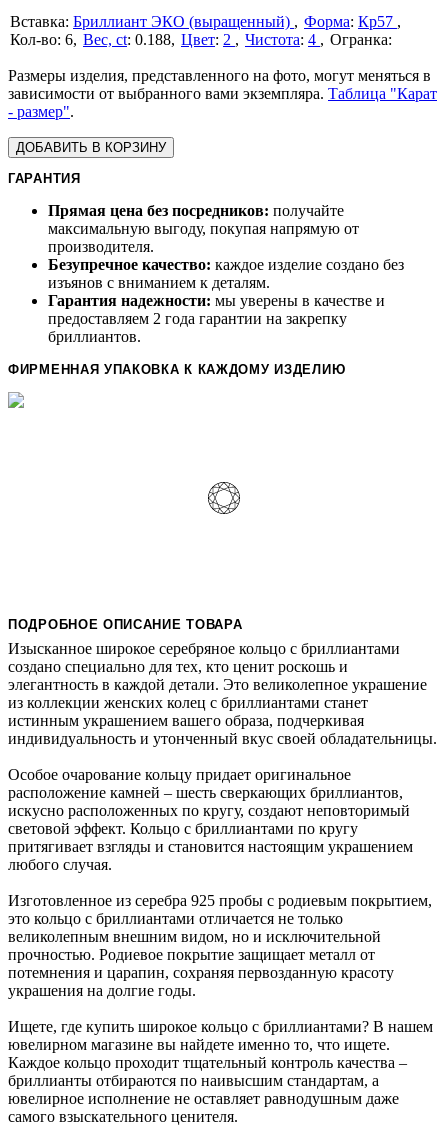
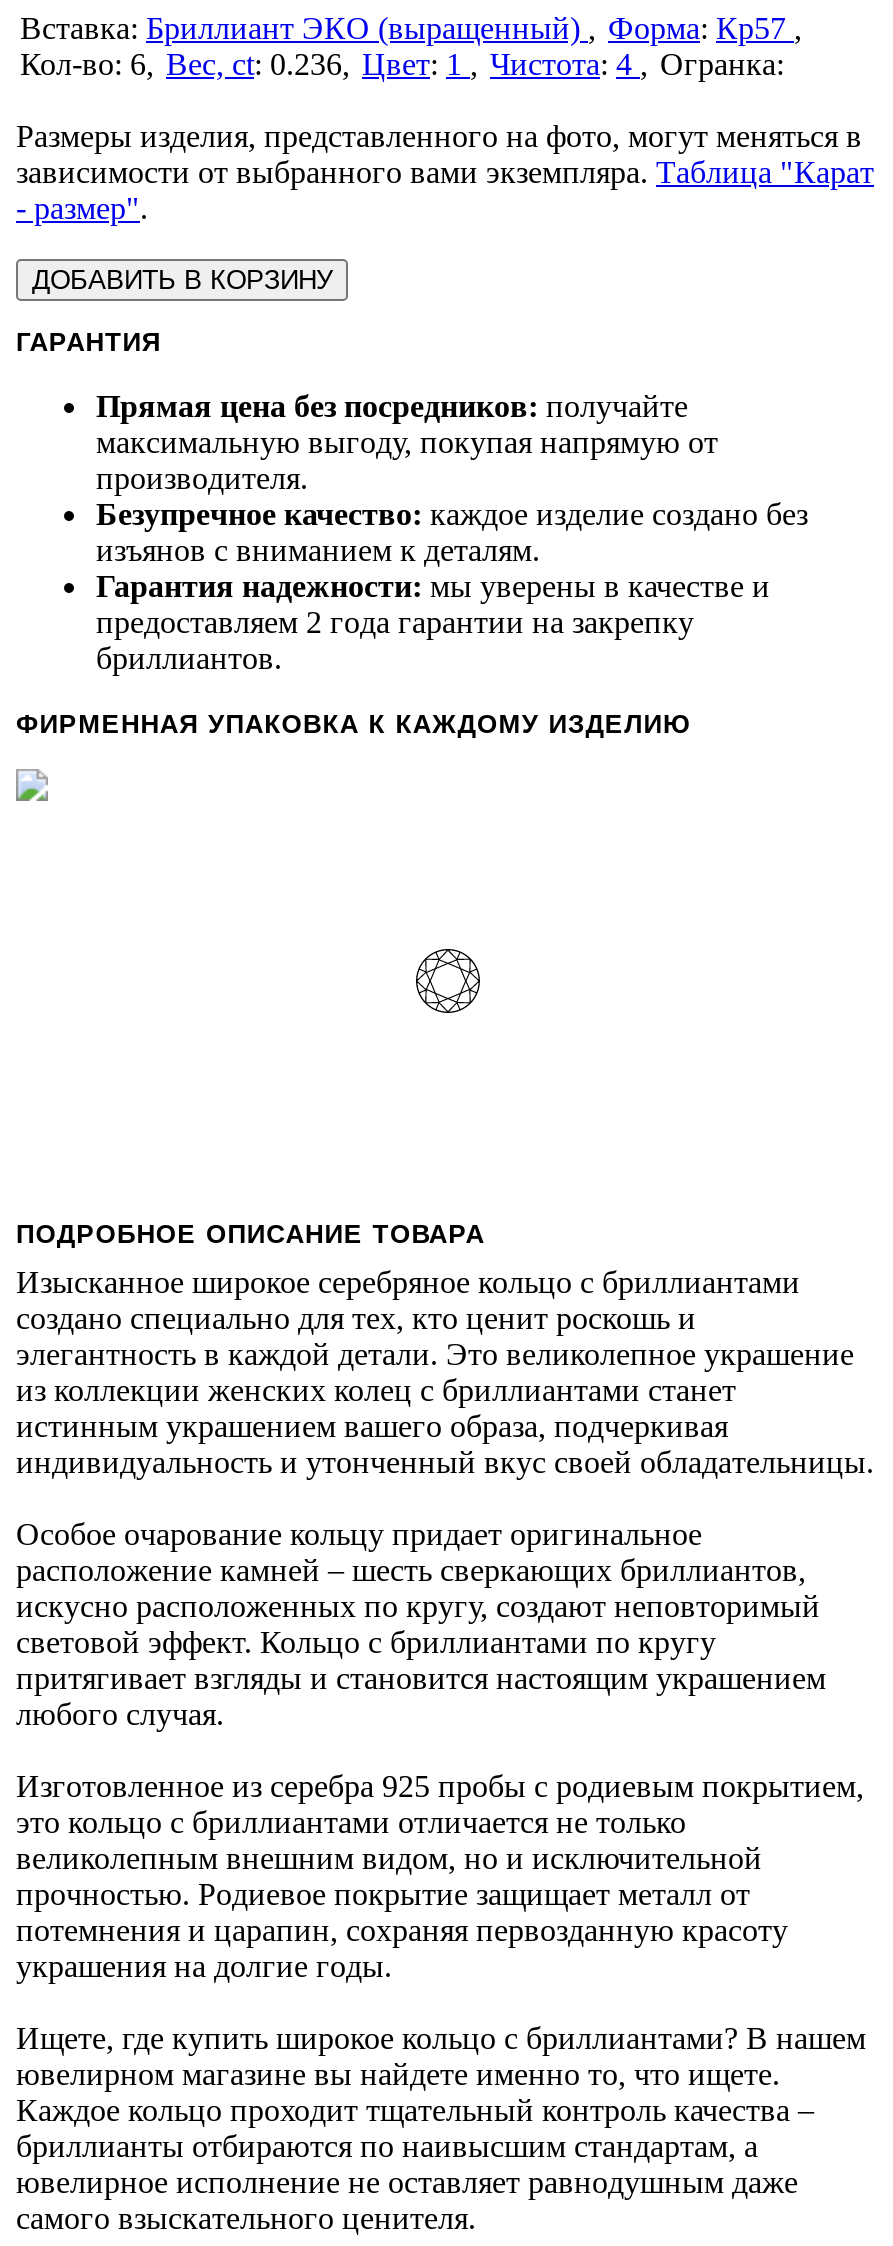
- 6 Вес, ct: 0.188 Цвет: 2 Чистота: 4
+ 6 Вес, ct: 0.236 Цвет: 1 Чистота: 4
